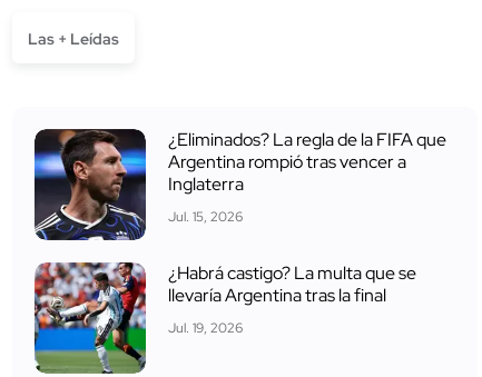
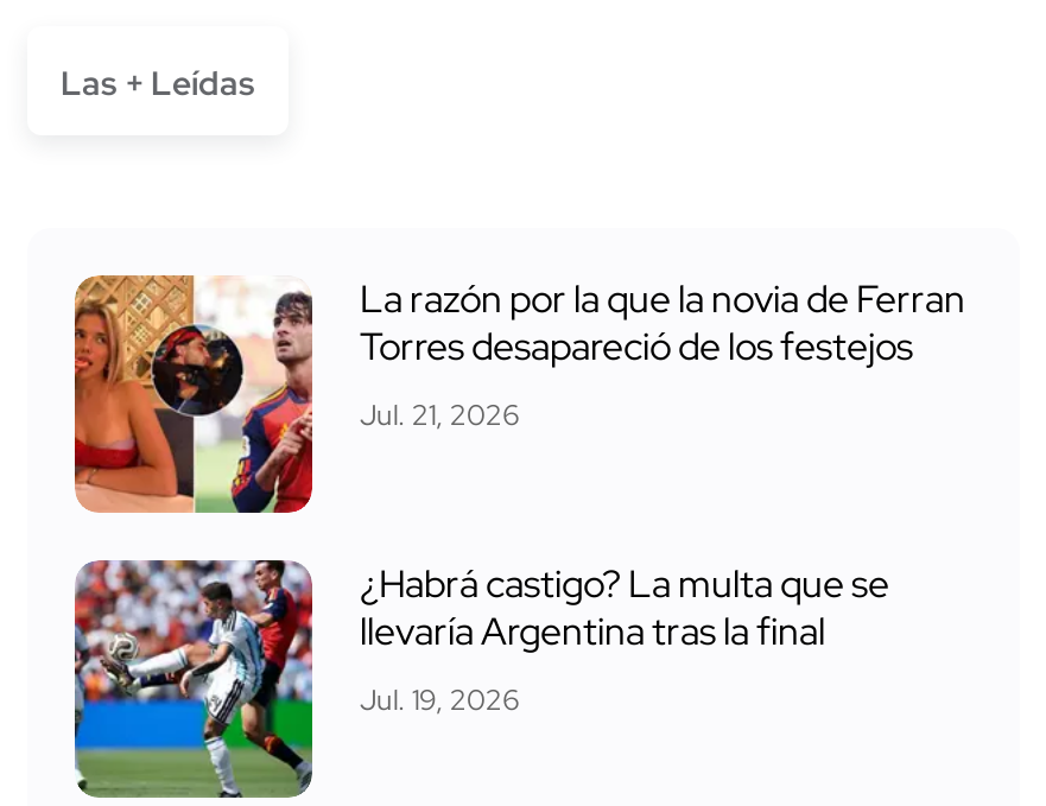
- [image]
- ¿Eliminados? La regla de la FIFA que
- Argentina rompió tras vencer a
- Inglaterra
+ [image]
+ La razón por la que la novia de Ferran
+ Torres desapareció de los festejos

- Jul. 15, 2026
+ Jul. 21, 2026
